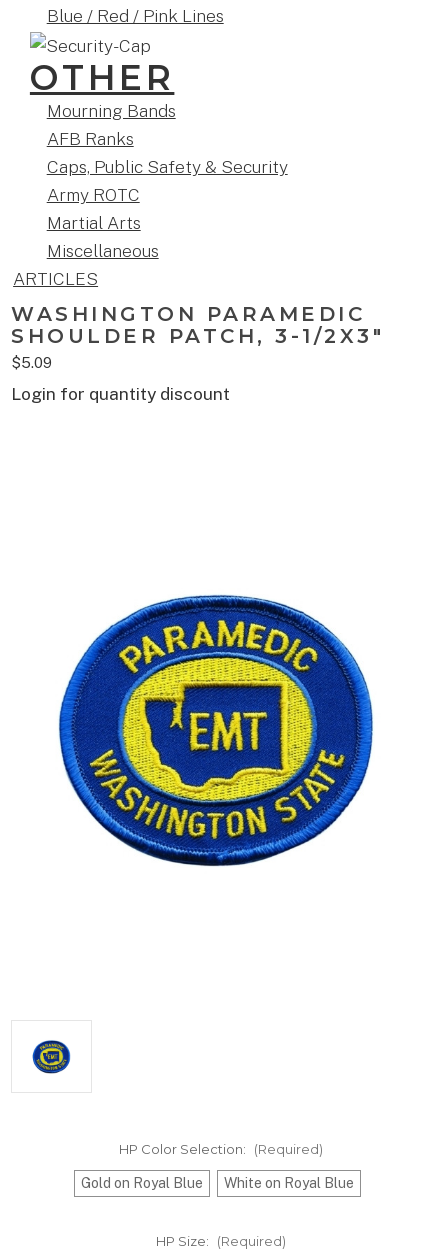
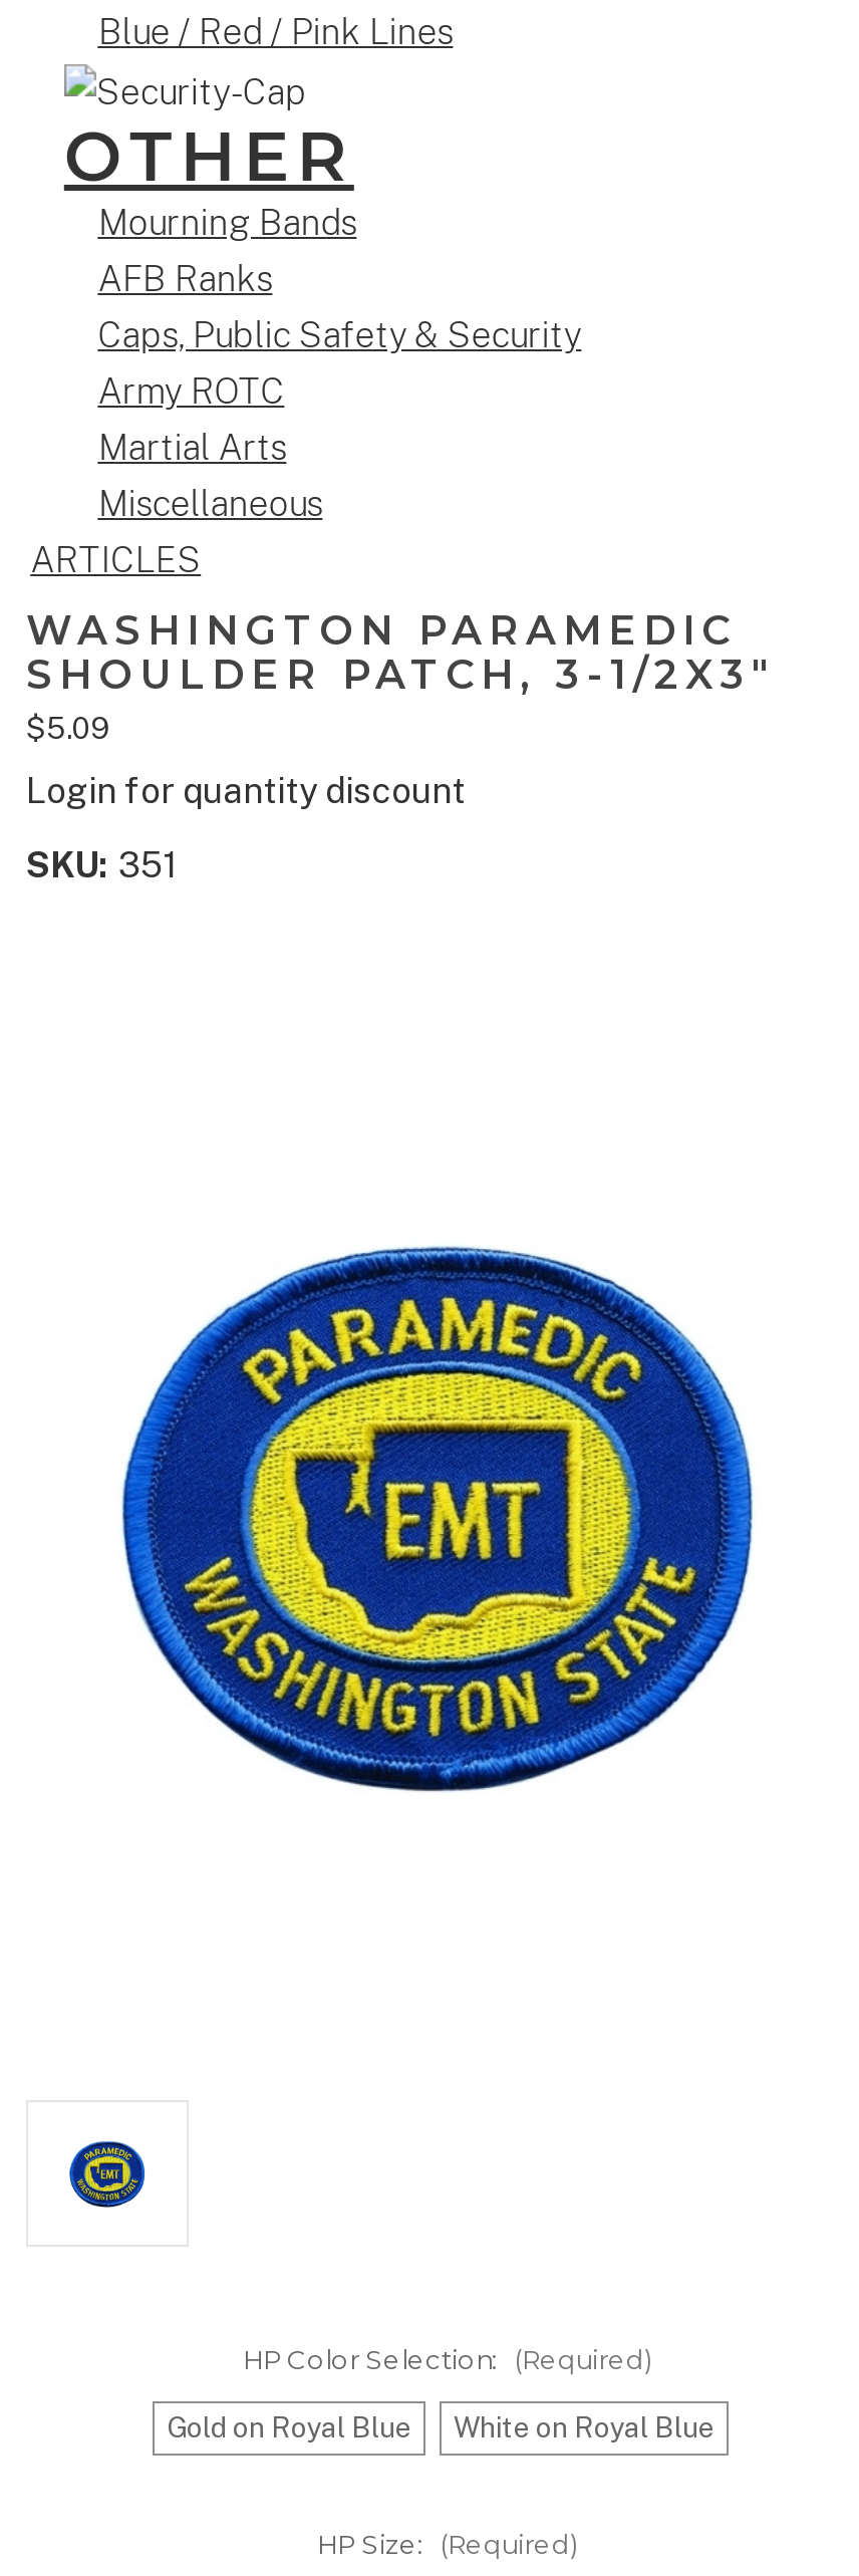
+ SKU: 351
